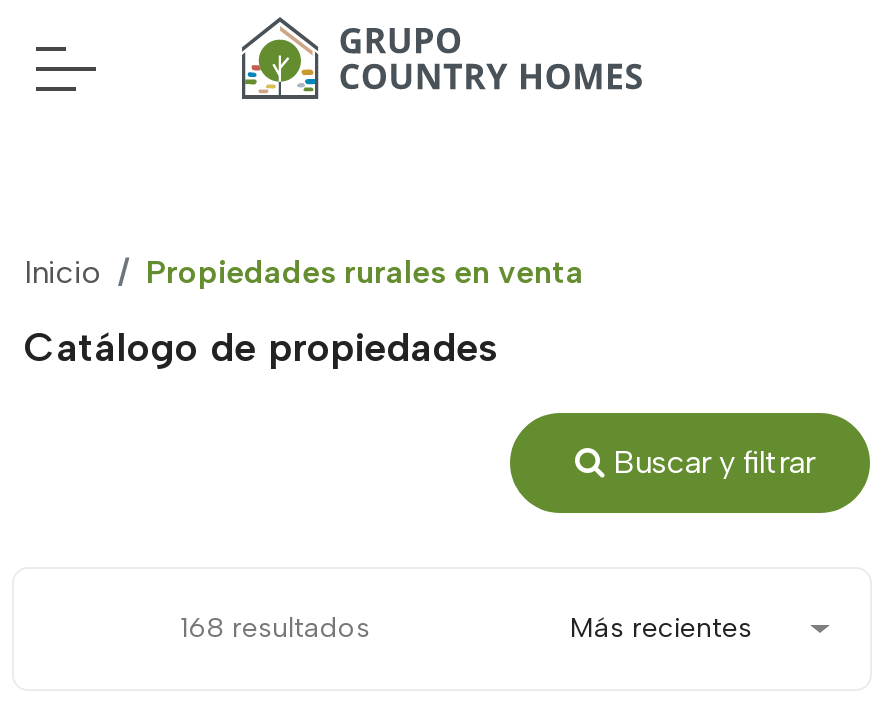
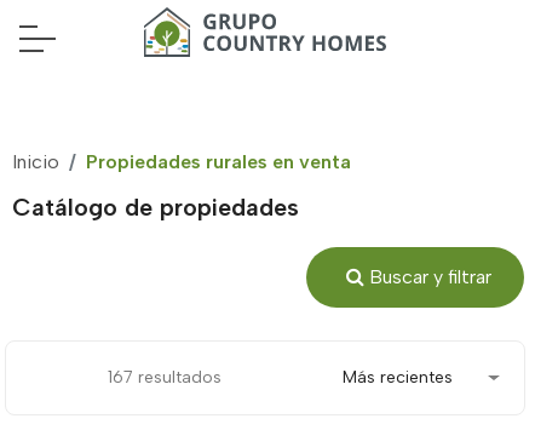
- 168 resultados
+ 167 resultados
